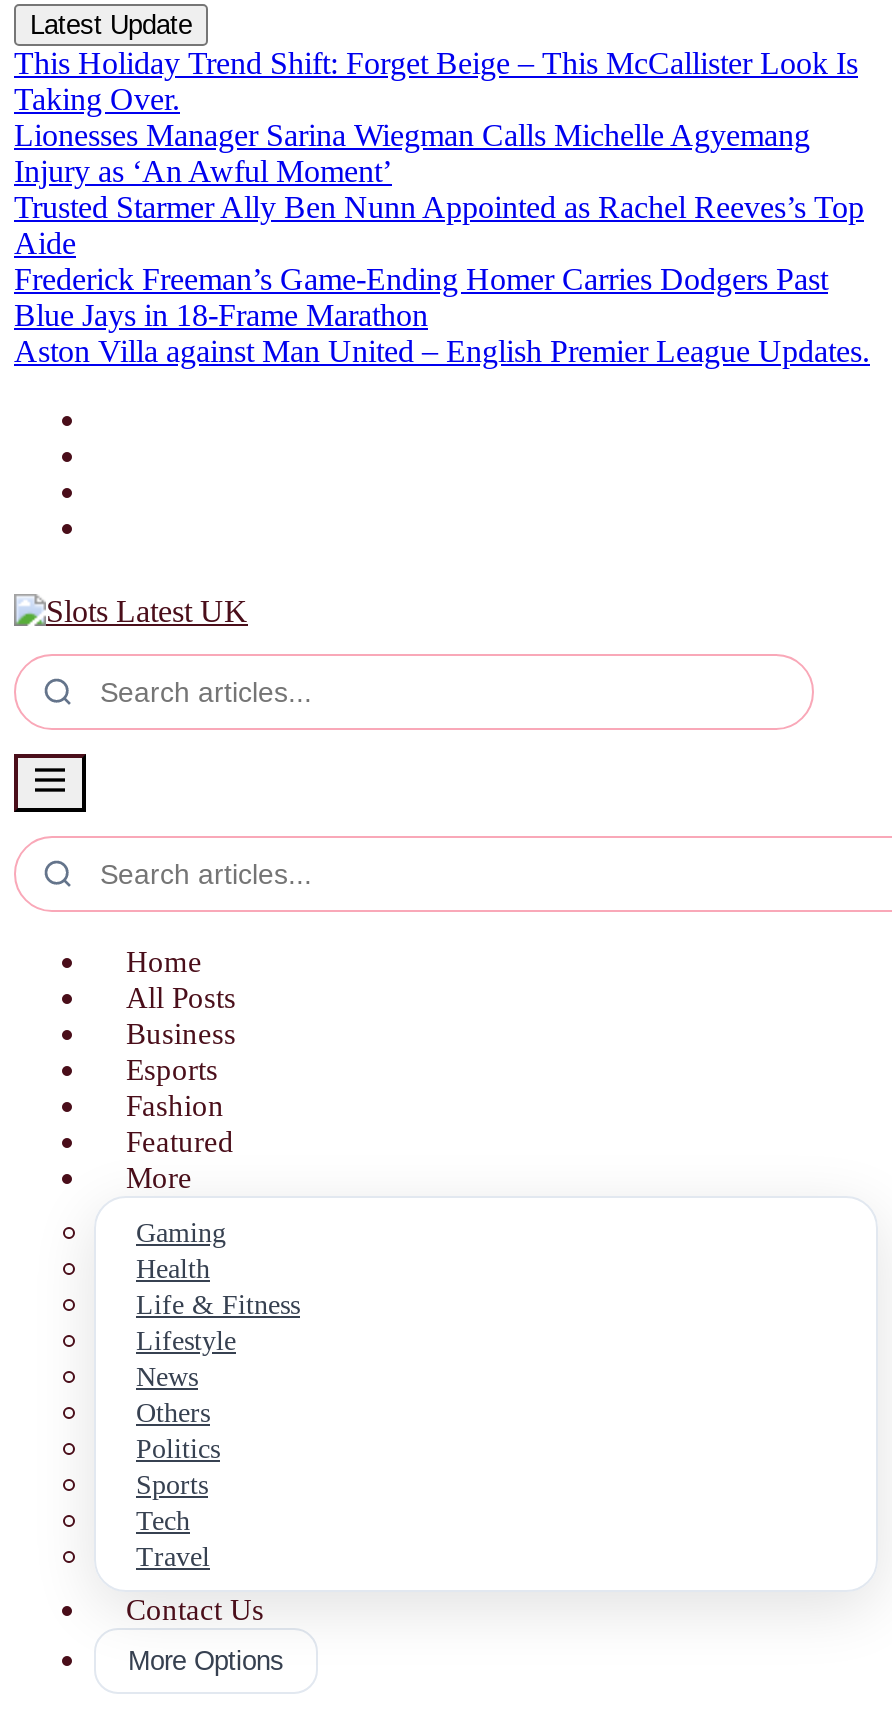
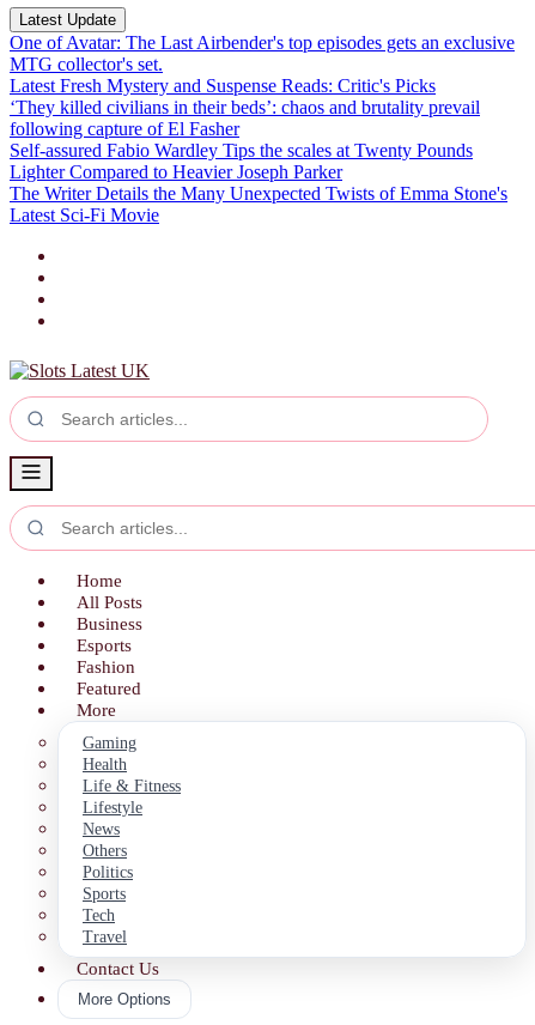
- This Holiday Trend Shift: Forget Beige – This McCallister Look Is
- Taking Over.
- Lionesses Manager Sarina Wiegman Calls Michelle Agyemang
- Injury as ‘An Awful Moment’
- Trusted Starmer Ally Ben Nunn Appointed as Rachel Reeves’s Top
- Aide
- Frederick Freeman’s Game-Ending Homer Carries Dodgers Past
- Blue Jays in 18-Frame Marathon
- Aston Villa against Man United – English Premier League Updates.
+ One of Avatar: The Last Airbender's top episodes gets an exclusive
+ MTG collector's set.
+ Latest Fresh Mystery and Suspense Reads: Critic's Picks
+ ‘They killed civilians in their beds’: chaos and brutality prevail
+ following capture of El Fasher
+ Self-assured Fabio Wardley Tips the scales at Twenty Pounds
+ Lighter Compared to Heavier Joseph Parker
+ The Writer Details the Many Unexpected Twists of Emma Stone's
+ Latest Sci-Fi Movie
